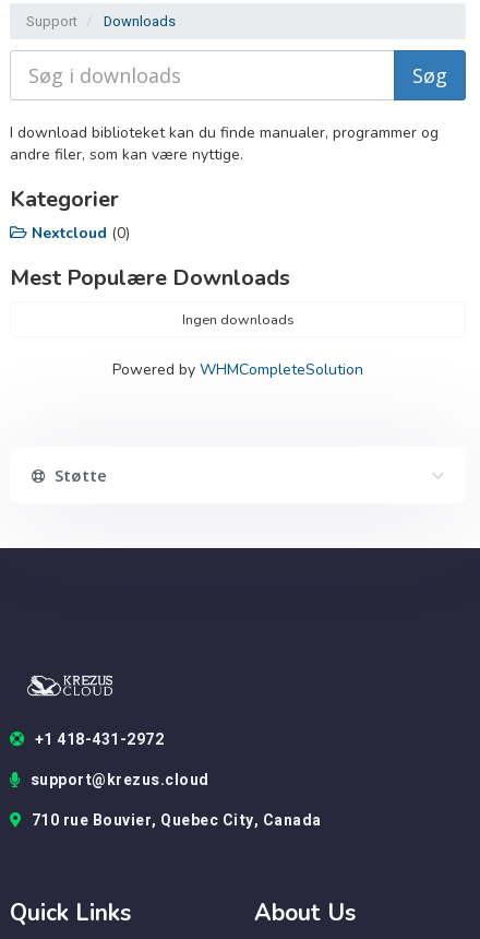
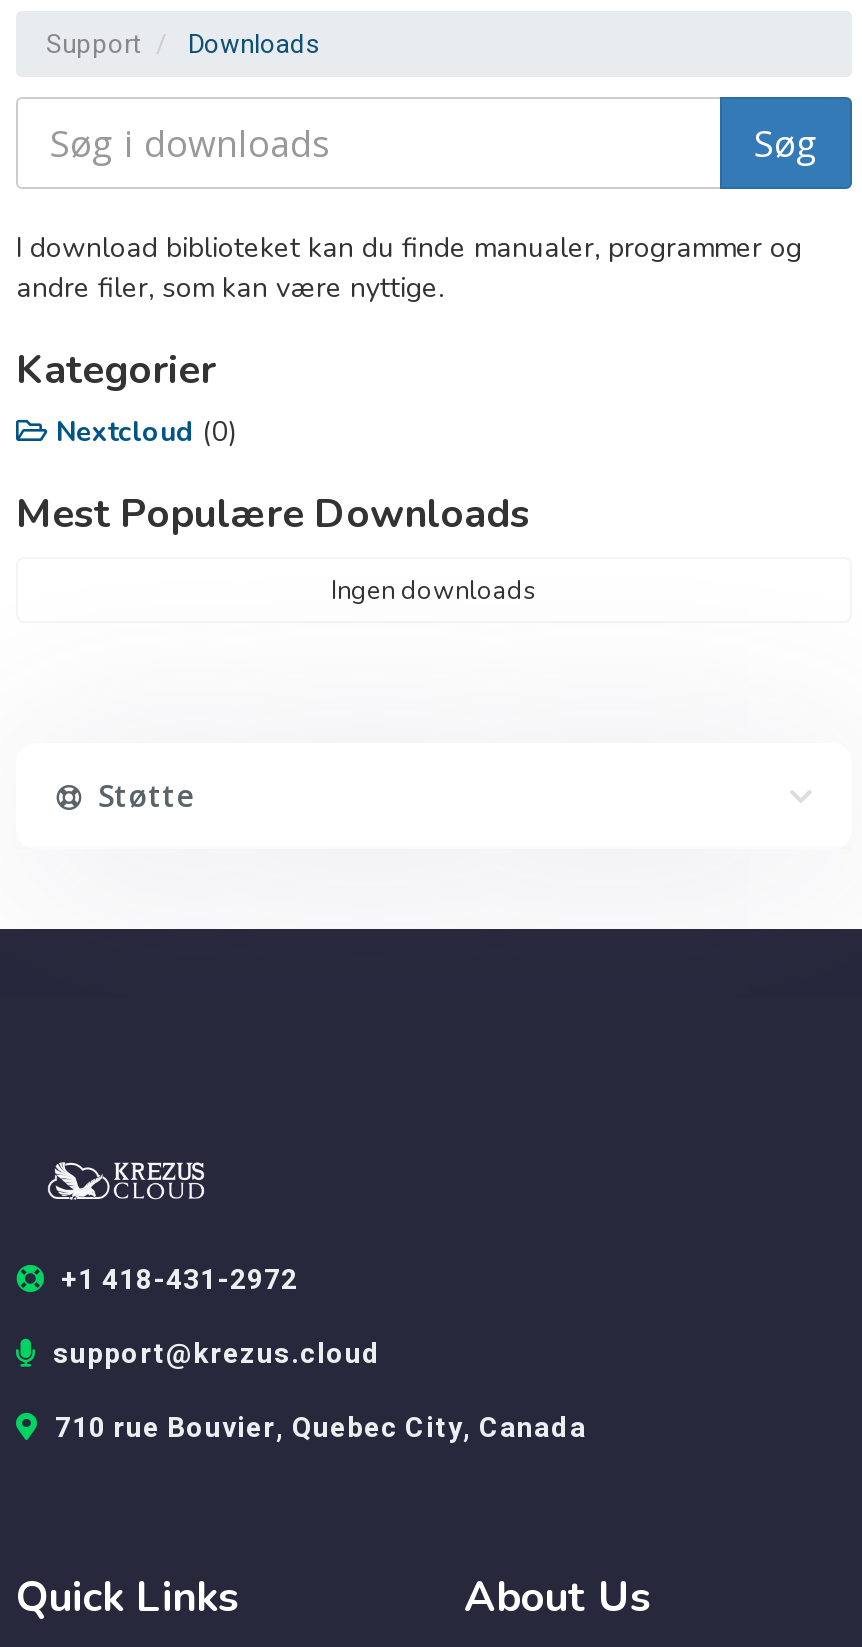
- Powered by WHMCompleteSolution
